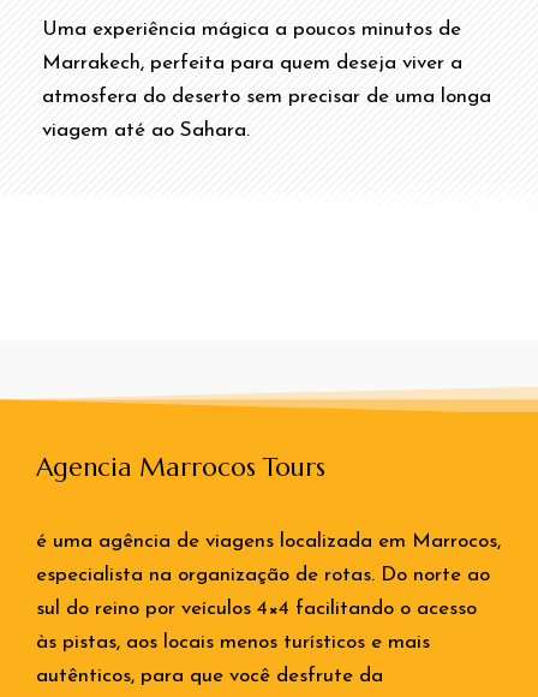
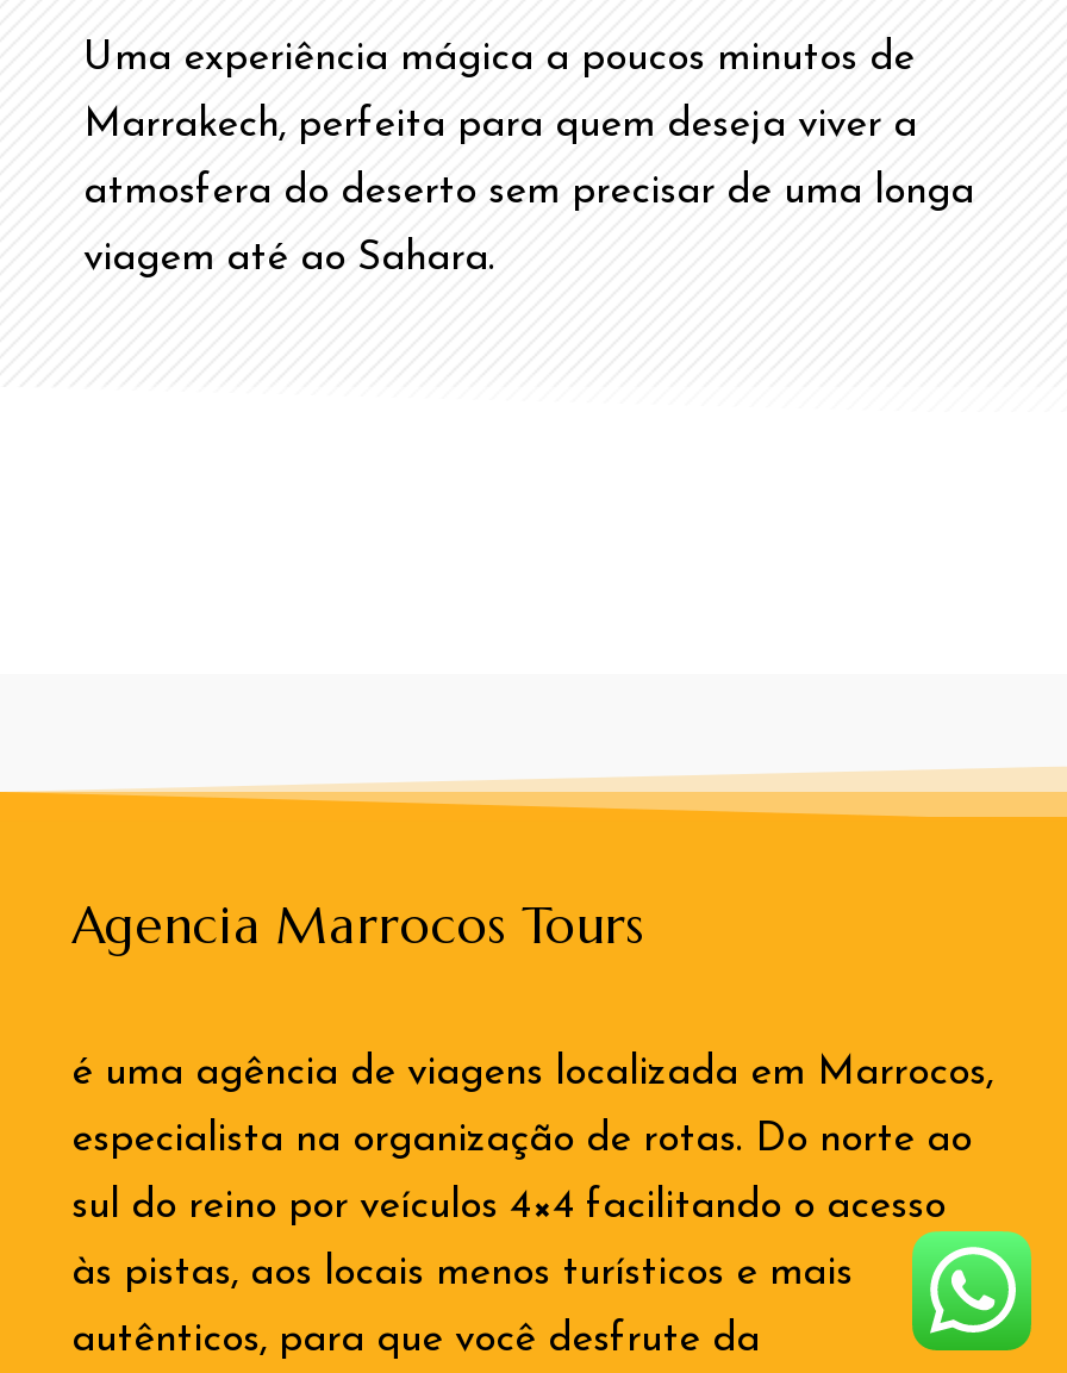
+ [image]
